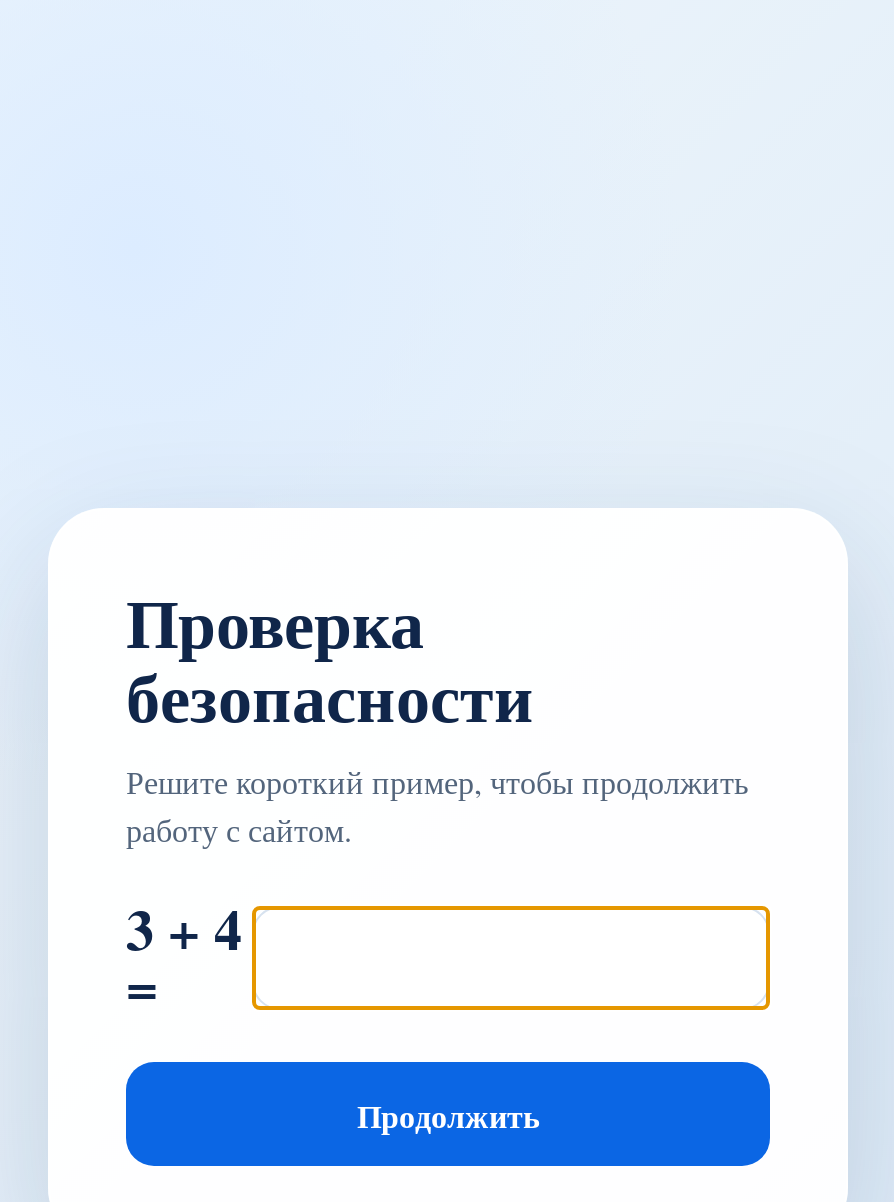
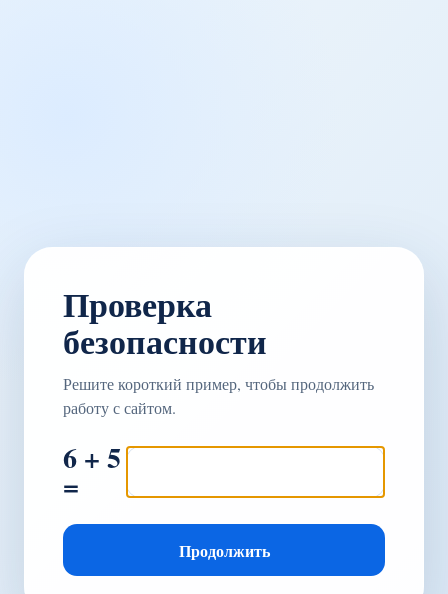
- 3 + 4
+ 6 + 5
